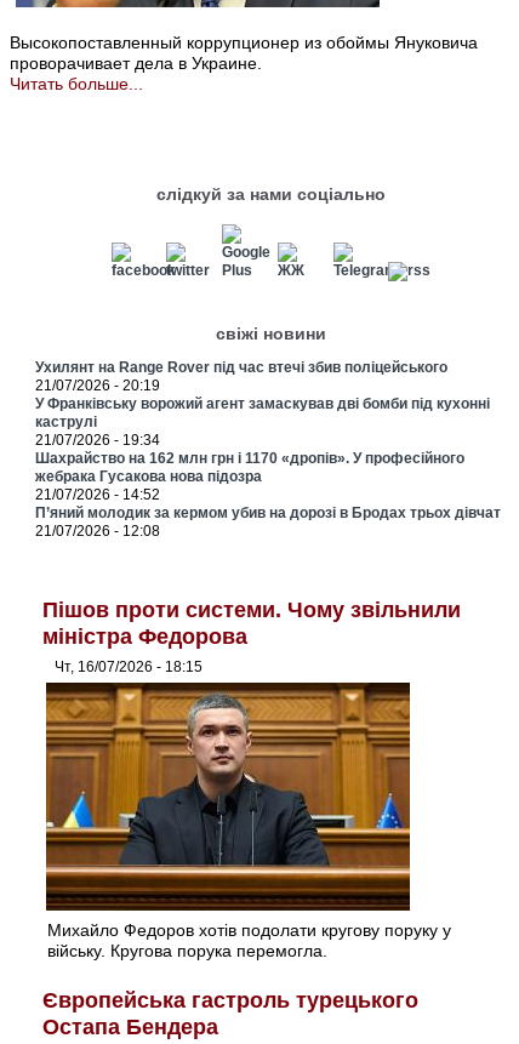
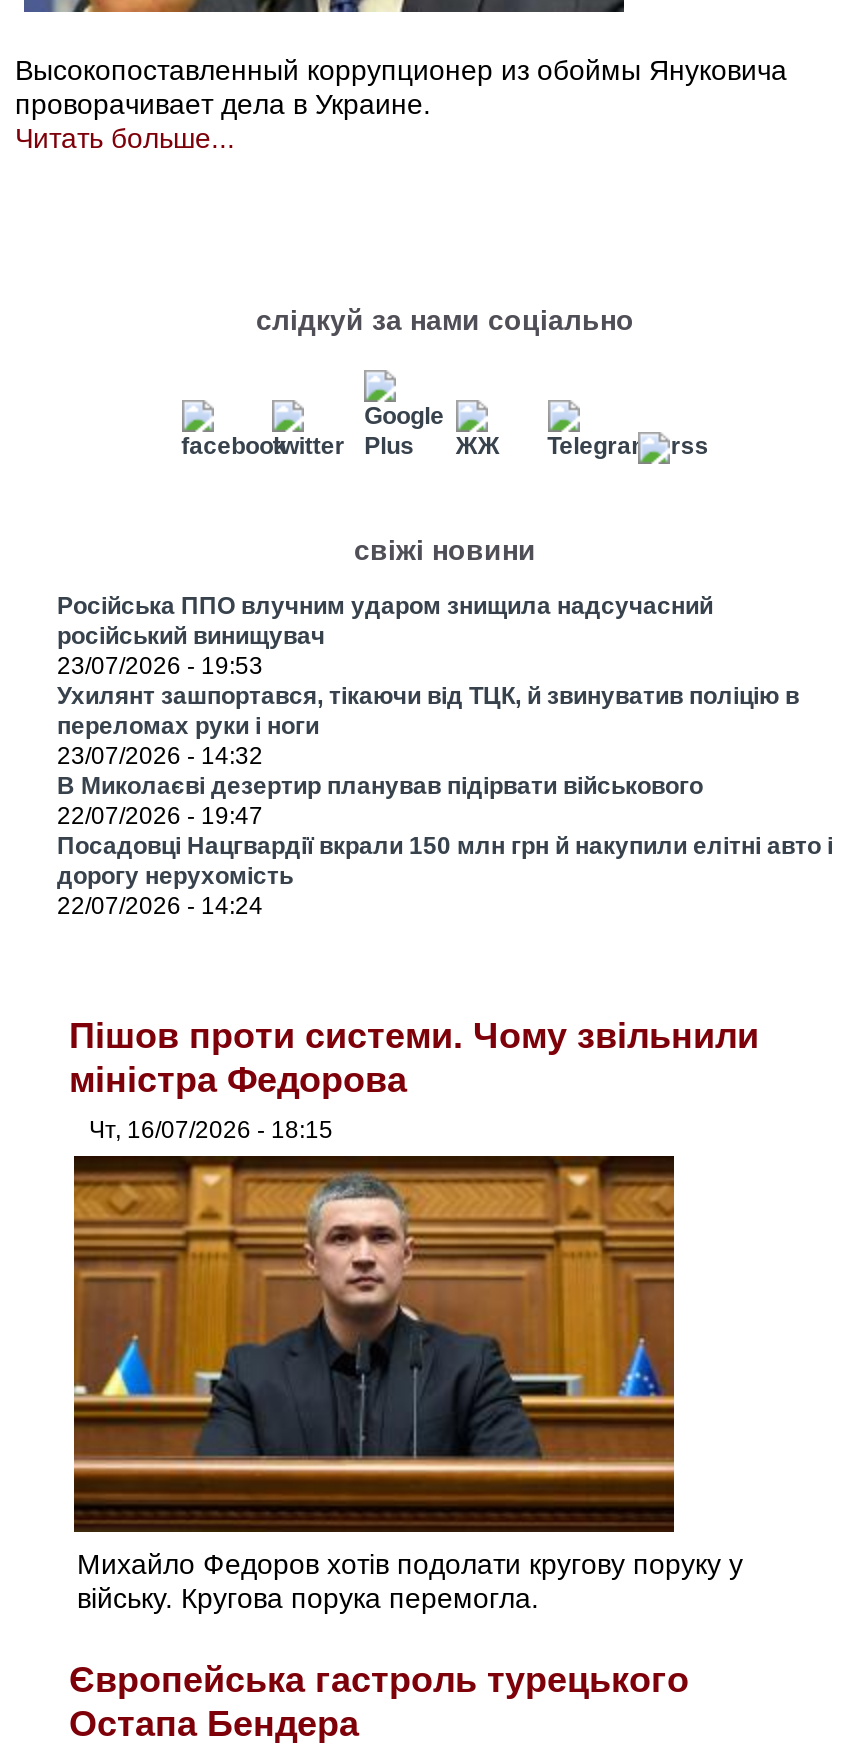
- Ухилянт на Range Rover під час втечі збив поліцейського
- 21/07/2026 - 20:19
- У Франківську ворожий агент замаскував дві бомби під кухонні
- каструлі
- 21/07/2026 - 19:34
- Шахрайство на 162 млн грн і 1170 «дропів». У професійного
- жебрака Гусакова нова підозра
- 21/07/2026 - 14:52
- П’яний молодик за кермом убив на дорозі в Бродах трьох дівчат
- 21/07/2026 - 12:08
+ Російська ППО влучним ударом знищила надсучасний
+ російський винищувач
+ 23/07/2026 - 19:53
+ Ухилянт зашпортався, тікаючи від ТЦК, й звинуватив поліцію в
+ переломах руки і ноги
+ 23/07/2026 - 14:32
+ В Миколаєві дезертир планував підірвати військового
+ 22/07/2026 - 19:47
+ Посадовці Нацгвардії вкрали 150 млн грн й накупили елітні авто і
+ дорогу нерухомість
+ 22/07/2026 - 14:24
